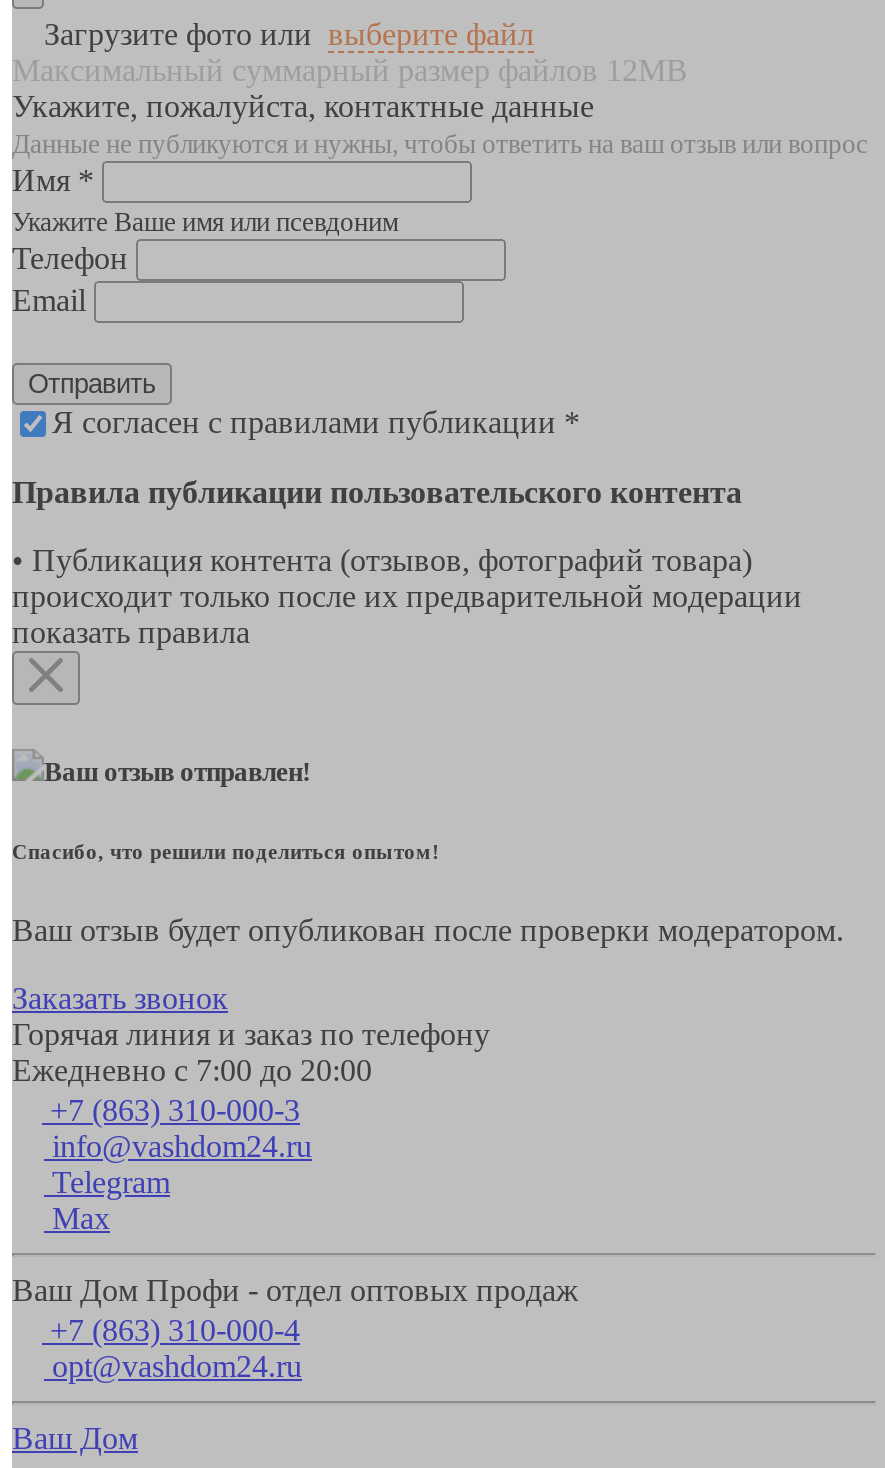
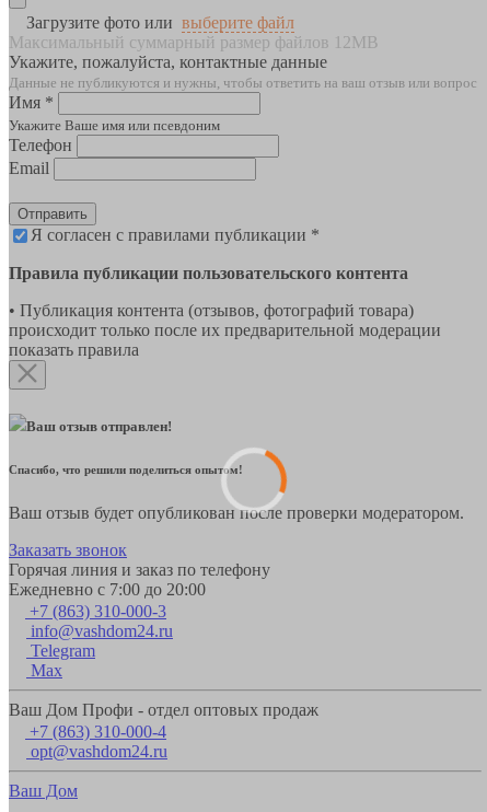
+ [image]
